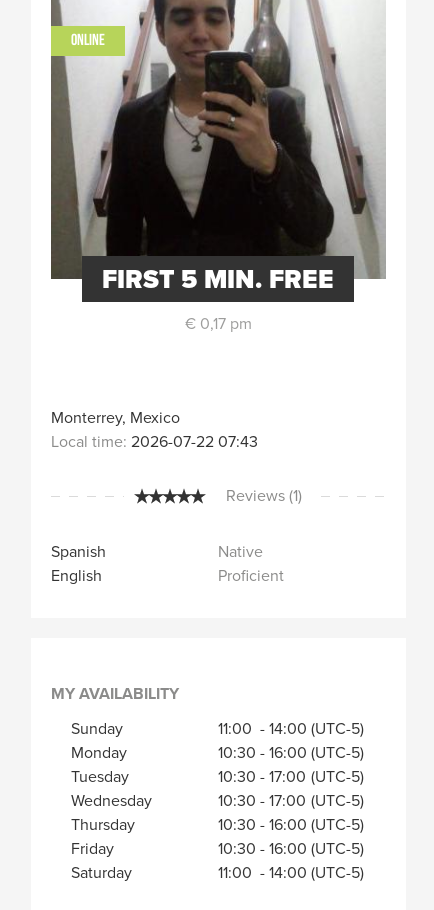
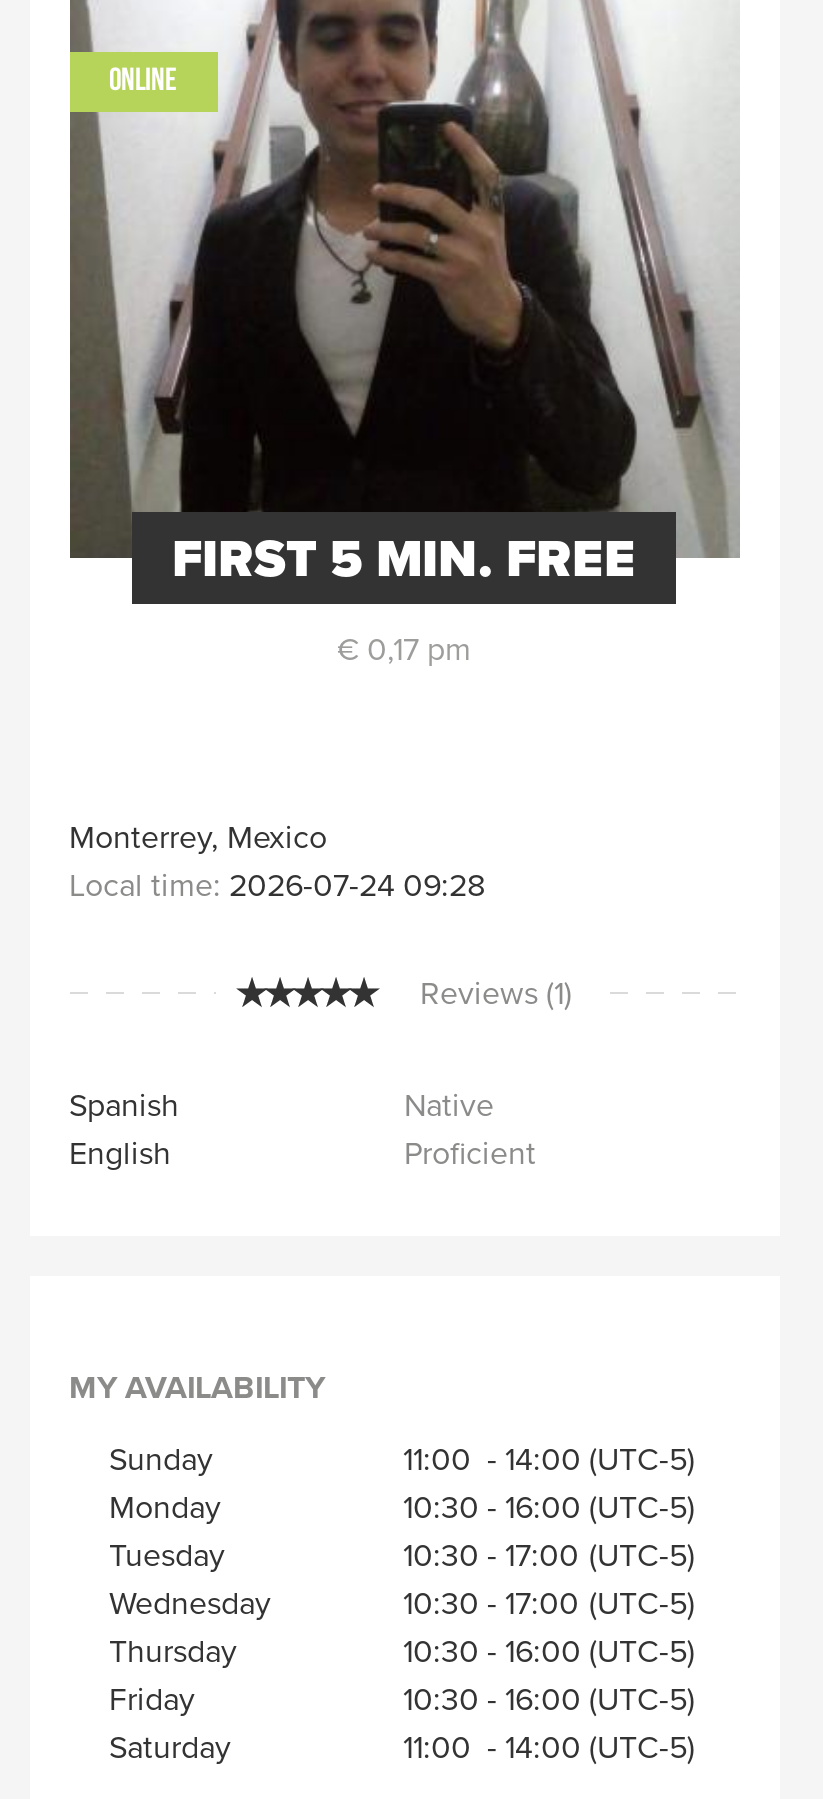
- Local time: 2026-07-22 07:43
+ Local time: 2026-07-24 09:28
